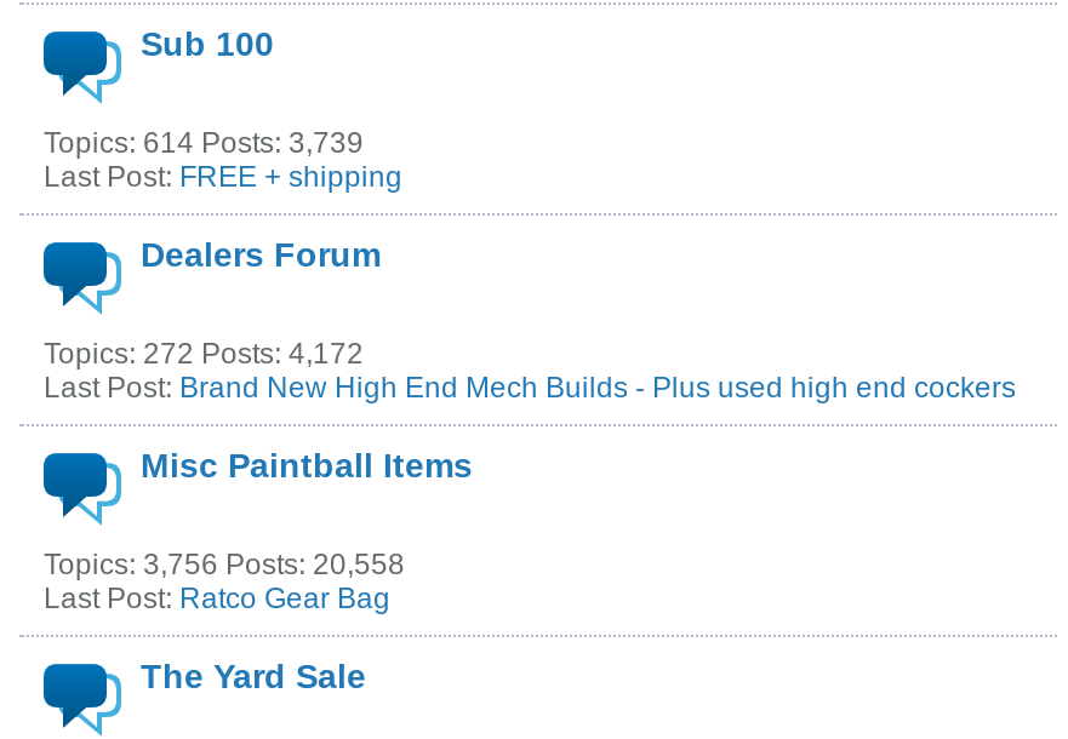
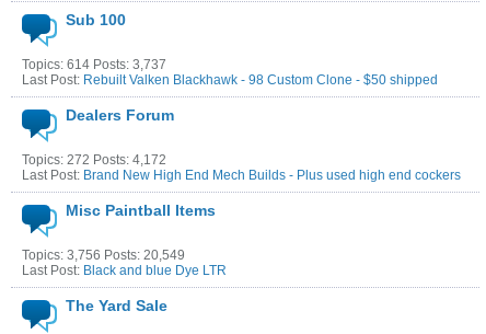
- Topics: 614 Posts: 3,739
- Last Post: FREE + shipping
+ Topics: 614 Posts: 3,737
+ Last Post: Rebuilt Valken Blackhawk - 98 Custom Clone - $50 shipped

- Topics: 3,756 Posts: 20,558
- Last Post: Ratco Gear Bag
+ Topics: 3,756 Posts: 20,549
+ Last Post: Black and blue Dye LTR
